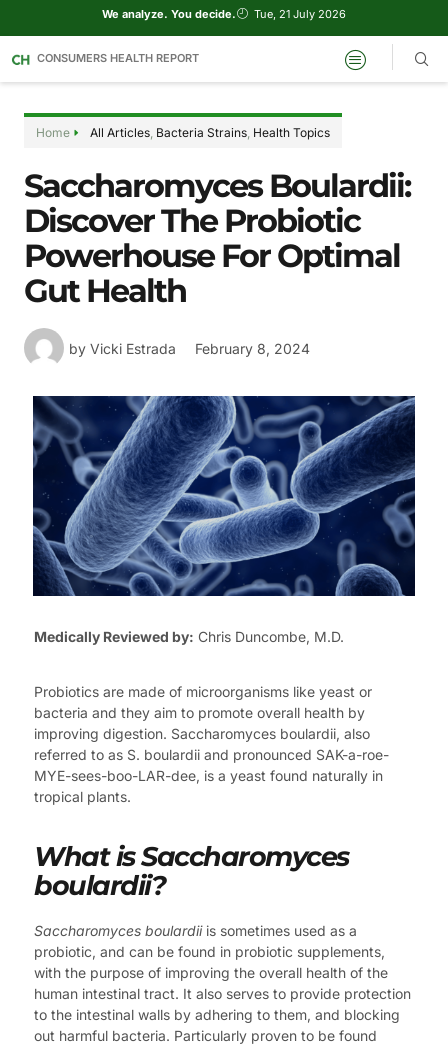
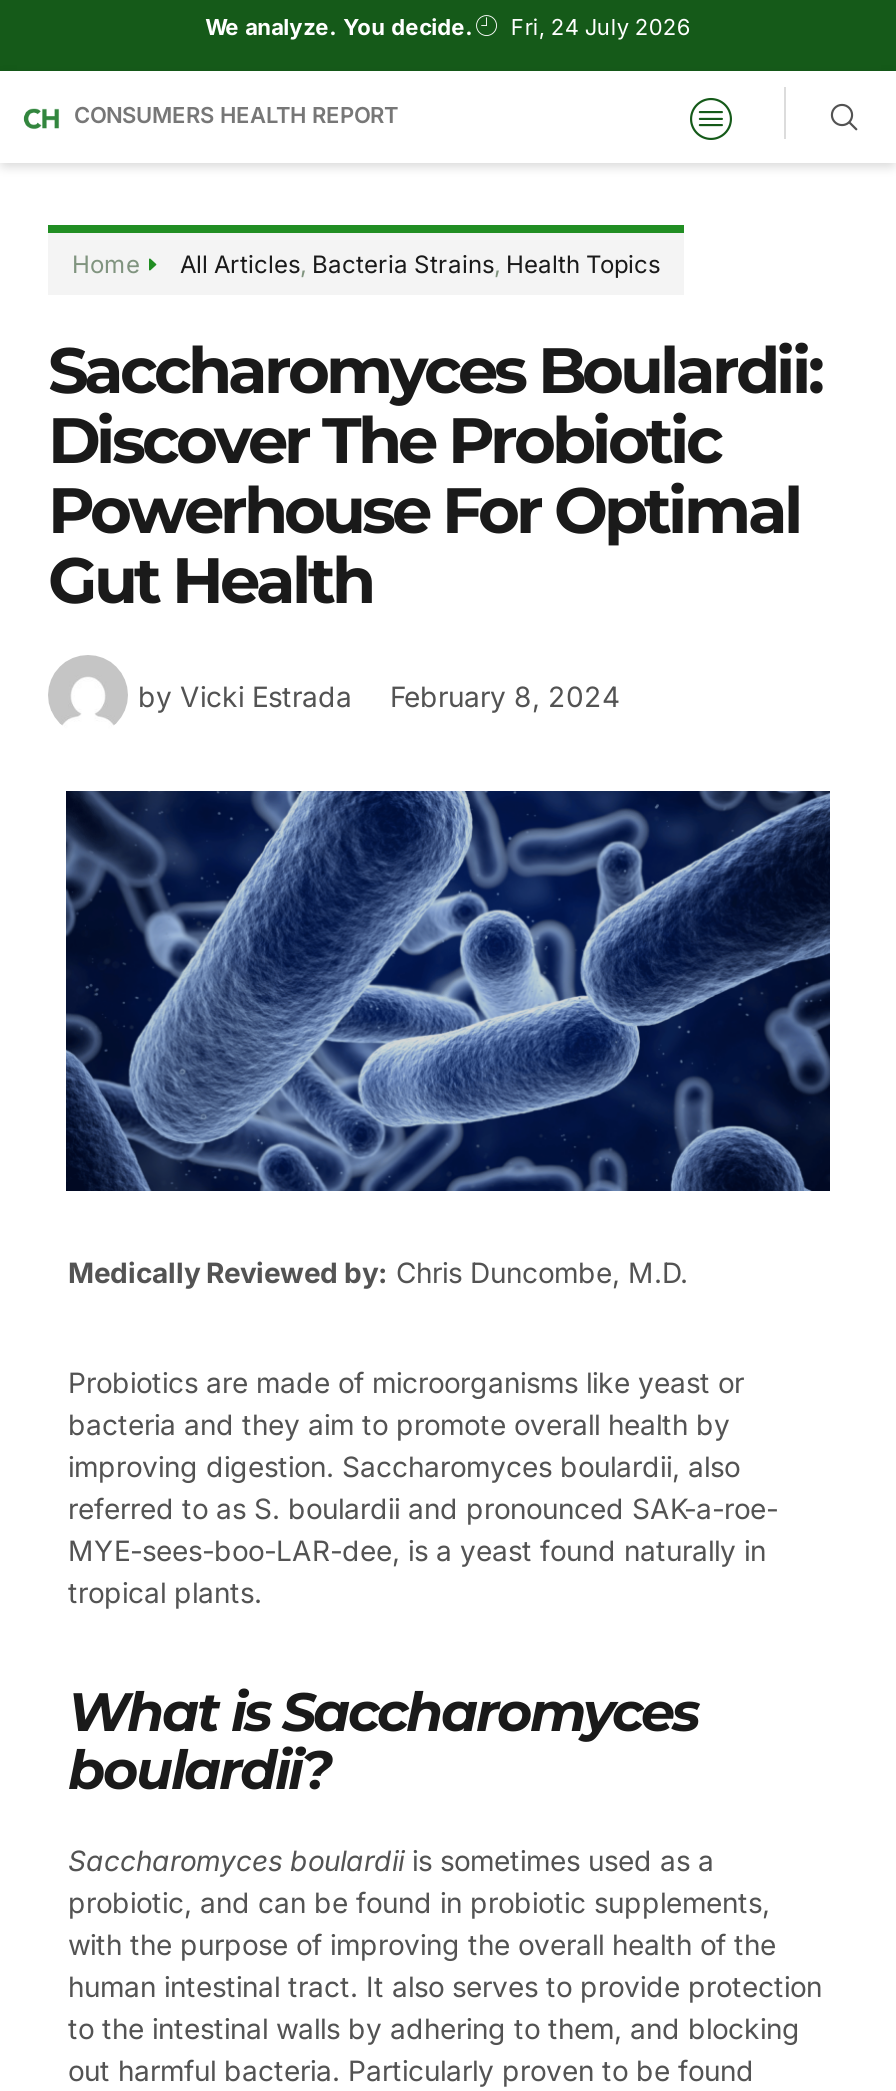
- We analyze. You decide. Tue, 21 July 2026
+ We analyze. You decide. Fri, 24 July 2026
